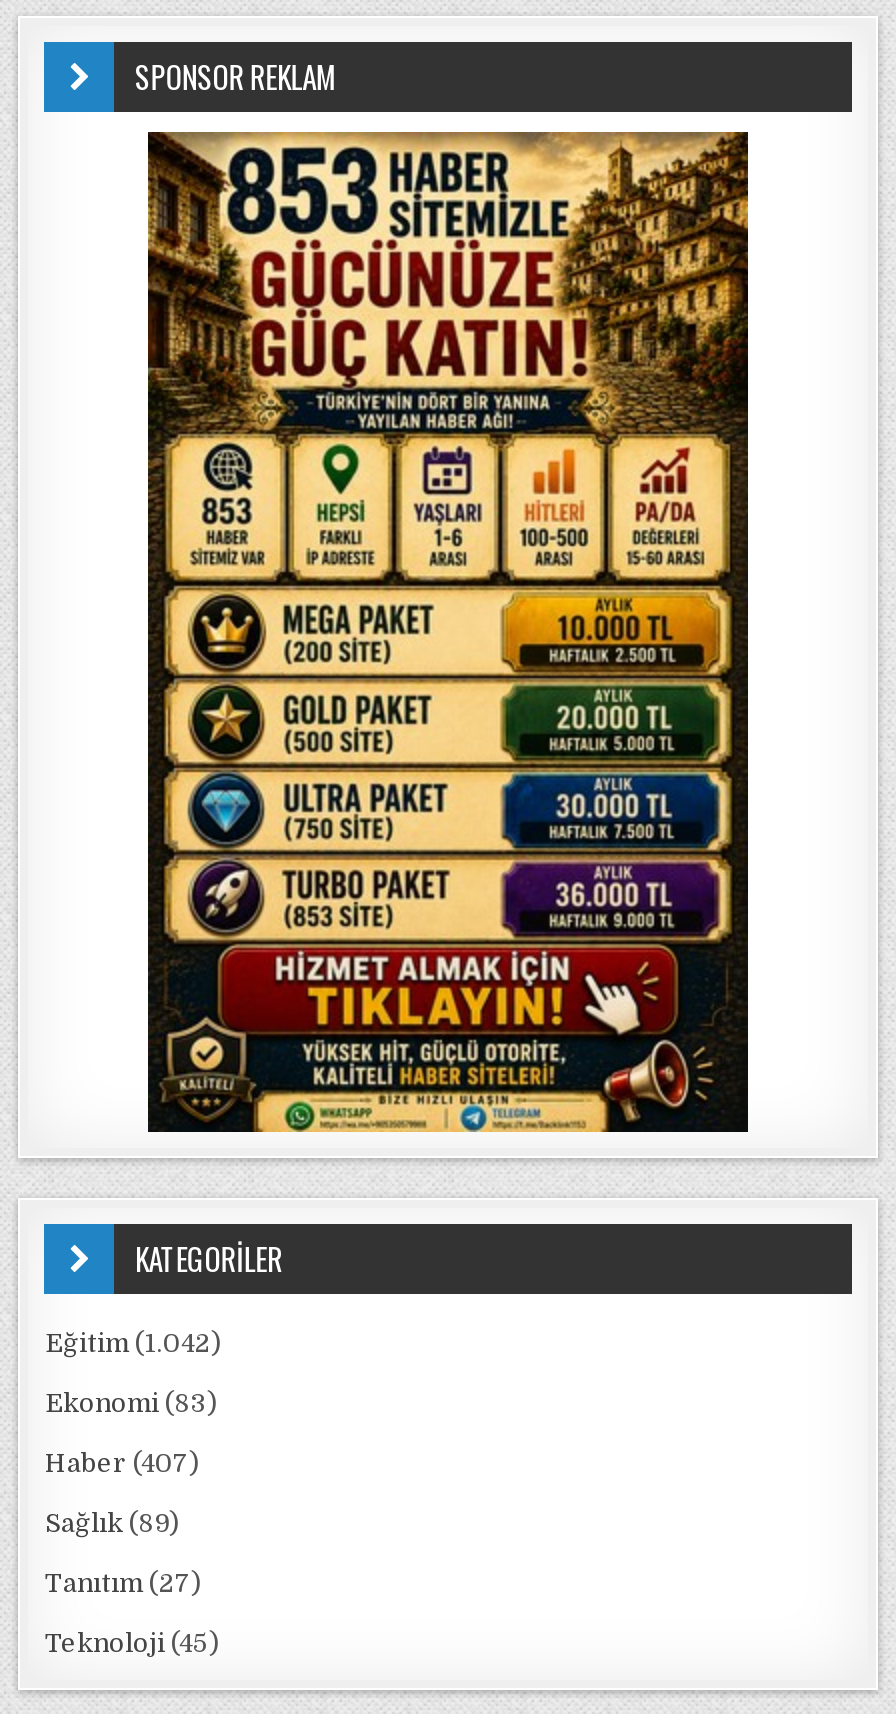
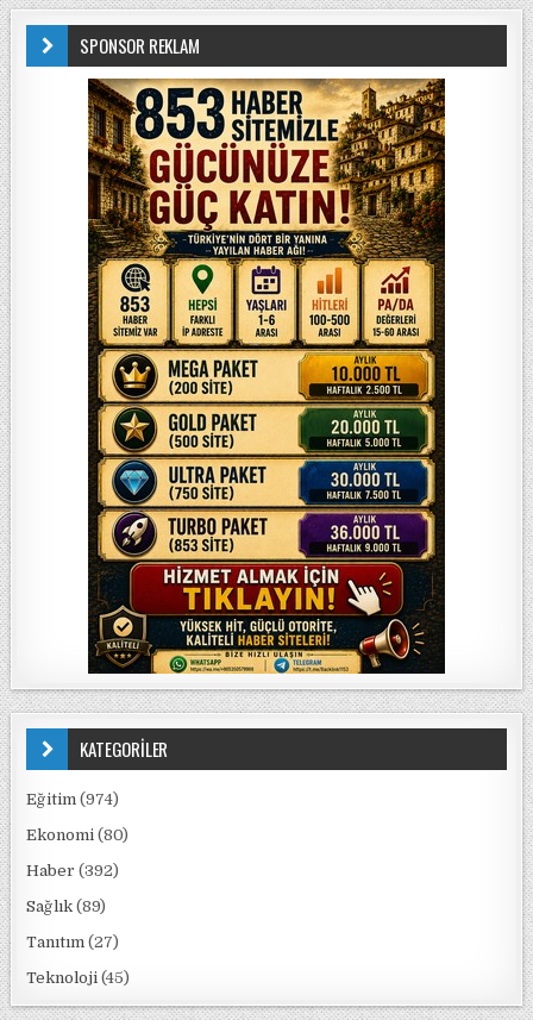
- Eğitim (1.042)
+ Eğitim (974)

- Ekonomi (83)
+ Ekonomi (80)

- Haber (407)
+ Haber (392)
